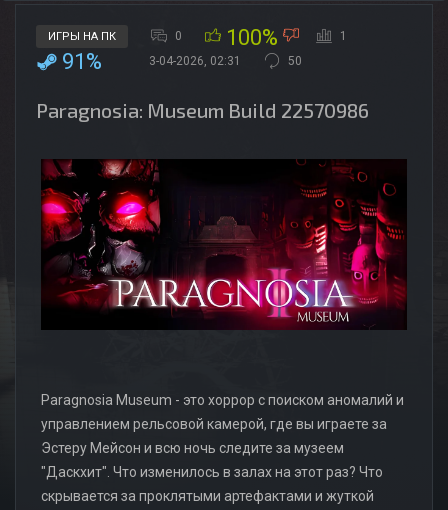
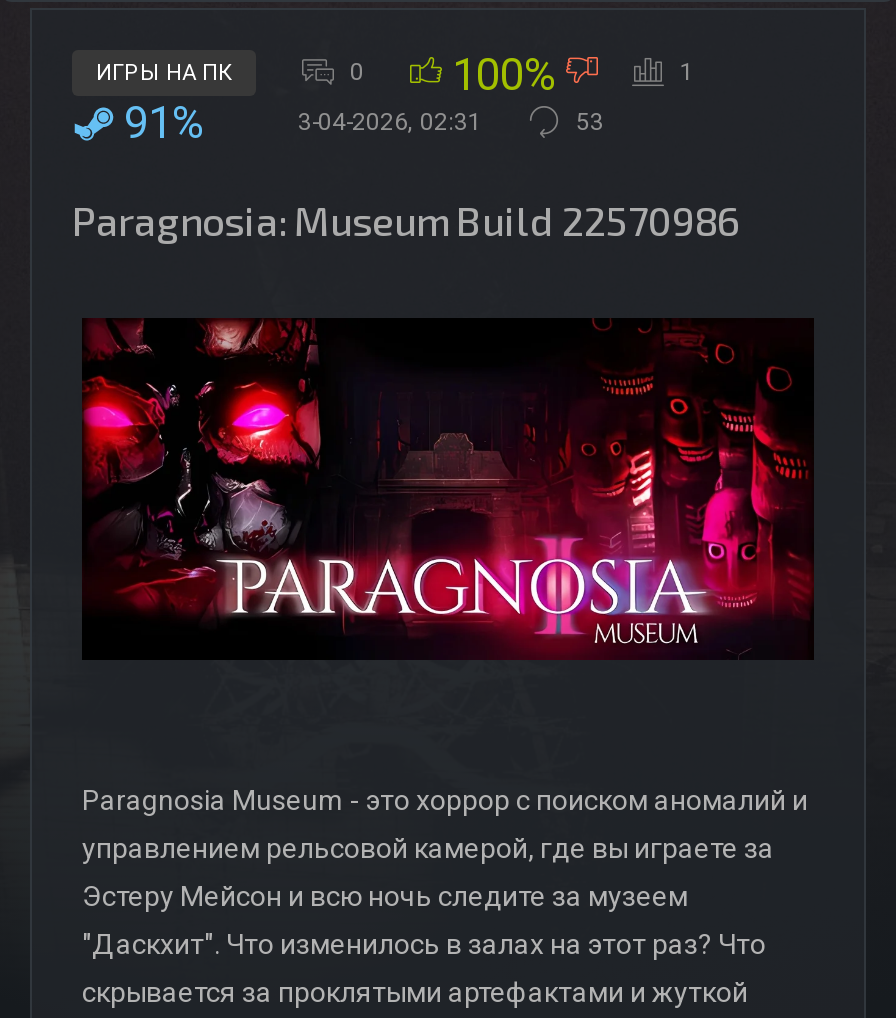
- 50
+ 53
